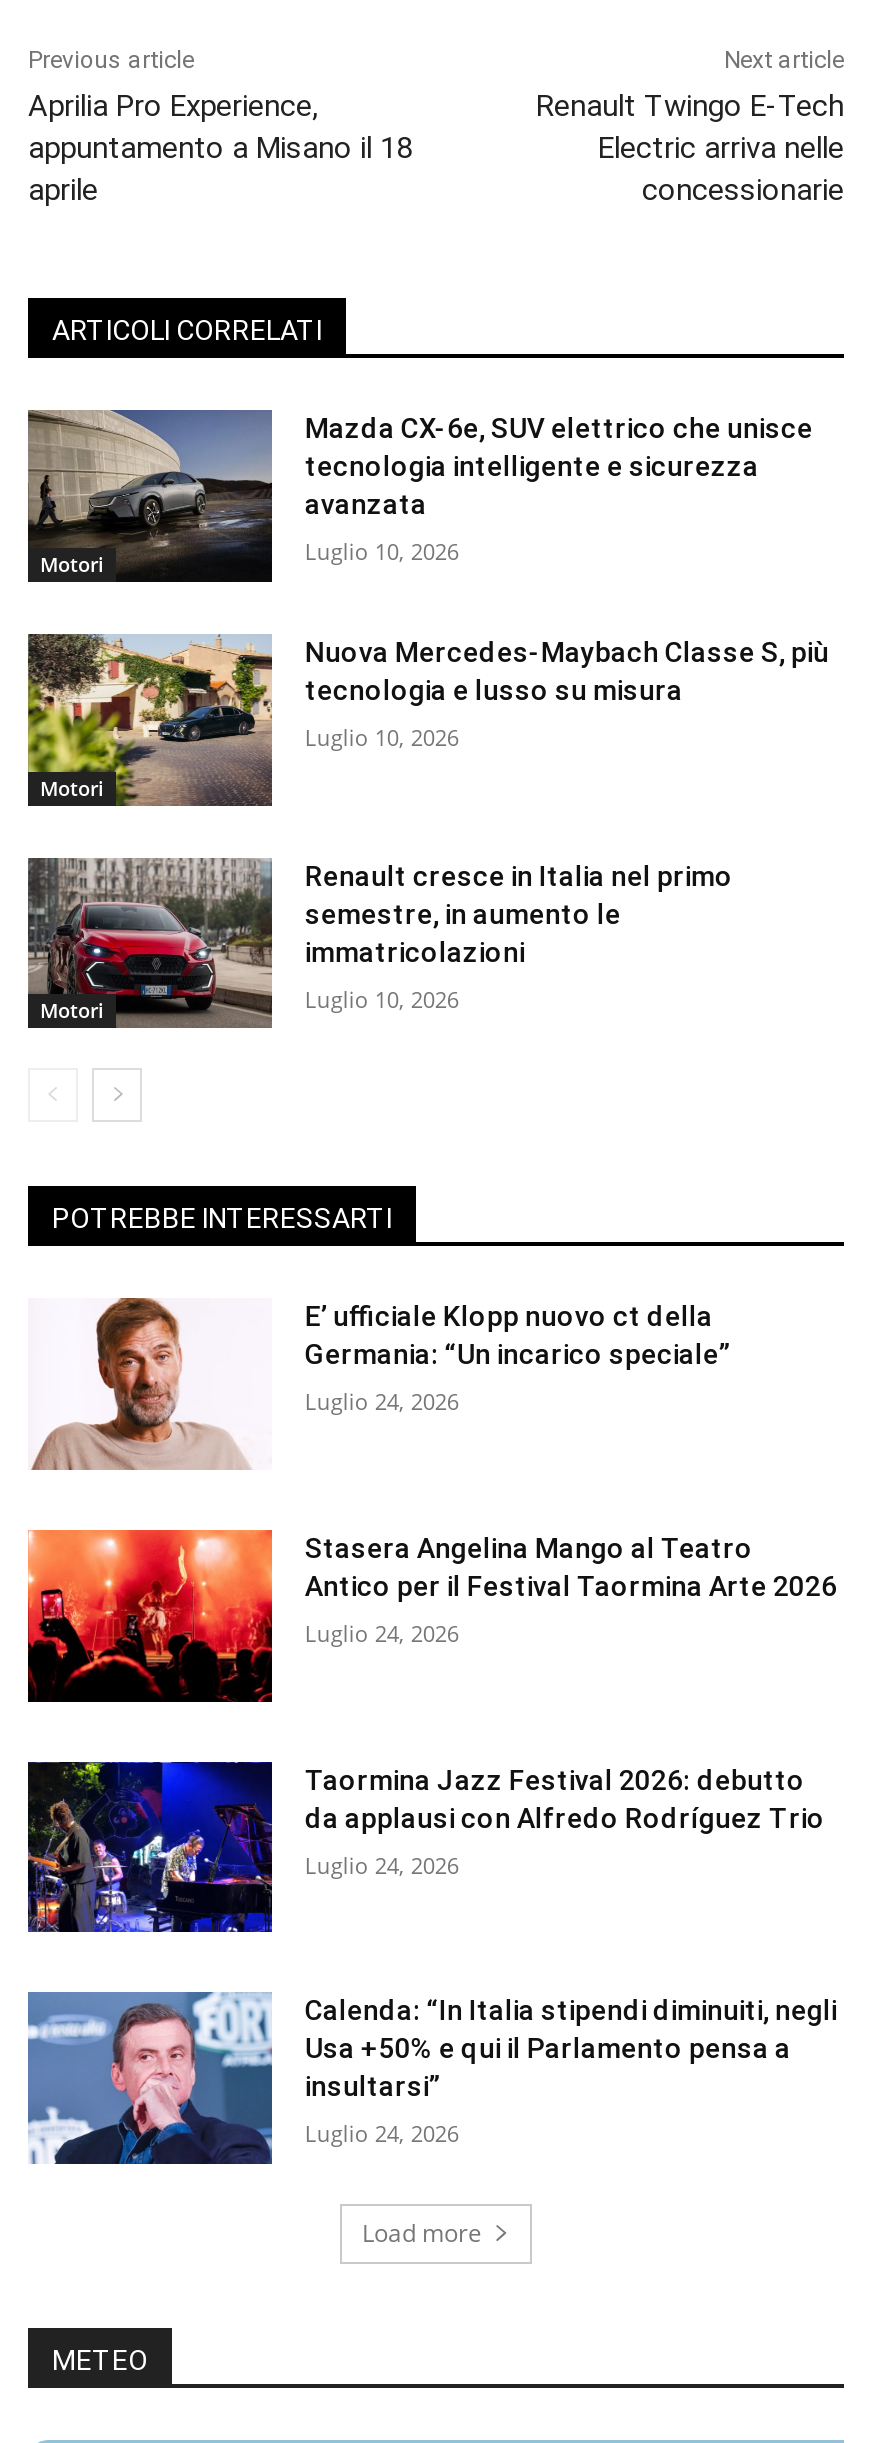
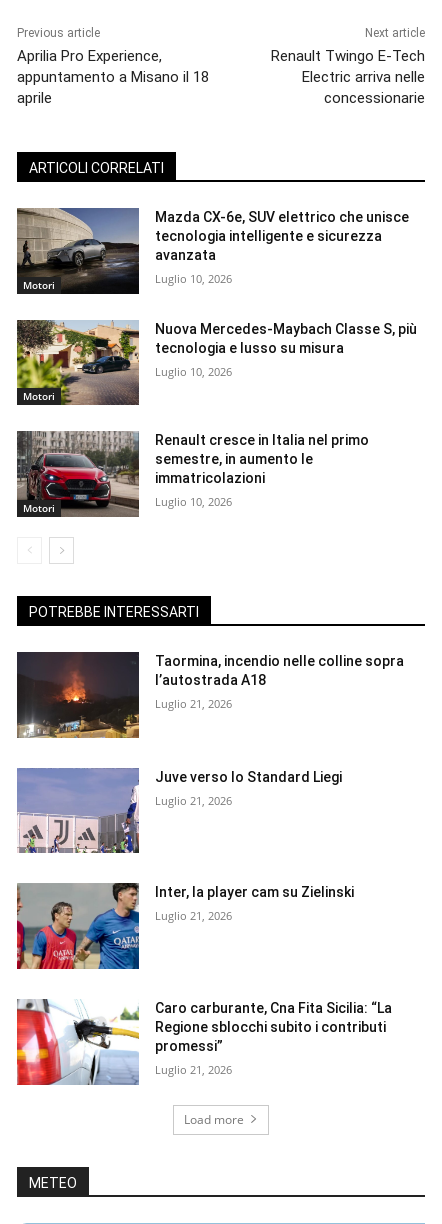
- [image]
- E’ ufficiale Klopp nuovo ct della
- Germania: “Un incarico speciale”
+ [image]
+ Taormina, incendio nelle colline sopra
+ l’autostrada A18

- Luglio 24, 2026
+ Luglio 21, 2026

- [image]
- Stasera Angelina Mango al Teatro
- Antico per il Festival Taormina Arte 2026
+ [image]
+ Juve verso lo Standard Liegi

- Luglio 24, 2026
+ Luglio 21, 2026

- [image]
- Taormina Jazz Festival 2026: debutto
- da applausi con Alfredo Rodríguez Trio
+ [image]
+ Inter, la player cam su Zielinski

- Luglio 24, 2026
+ Luglio 21, 2026

- [image]
- Calenda: “In Italia stipendi diminuiti, negli
- Usa +50% e qui il Parlamento pensa a
- insultarsi”
+ [image]
+ Caro carburante, Cna Fita Sicilia: “La
+ Regione sblocchi subito i contributi
+ promessi”

- Luglio 24, 2026
+ Luglio 21, 2026
